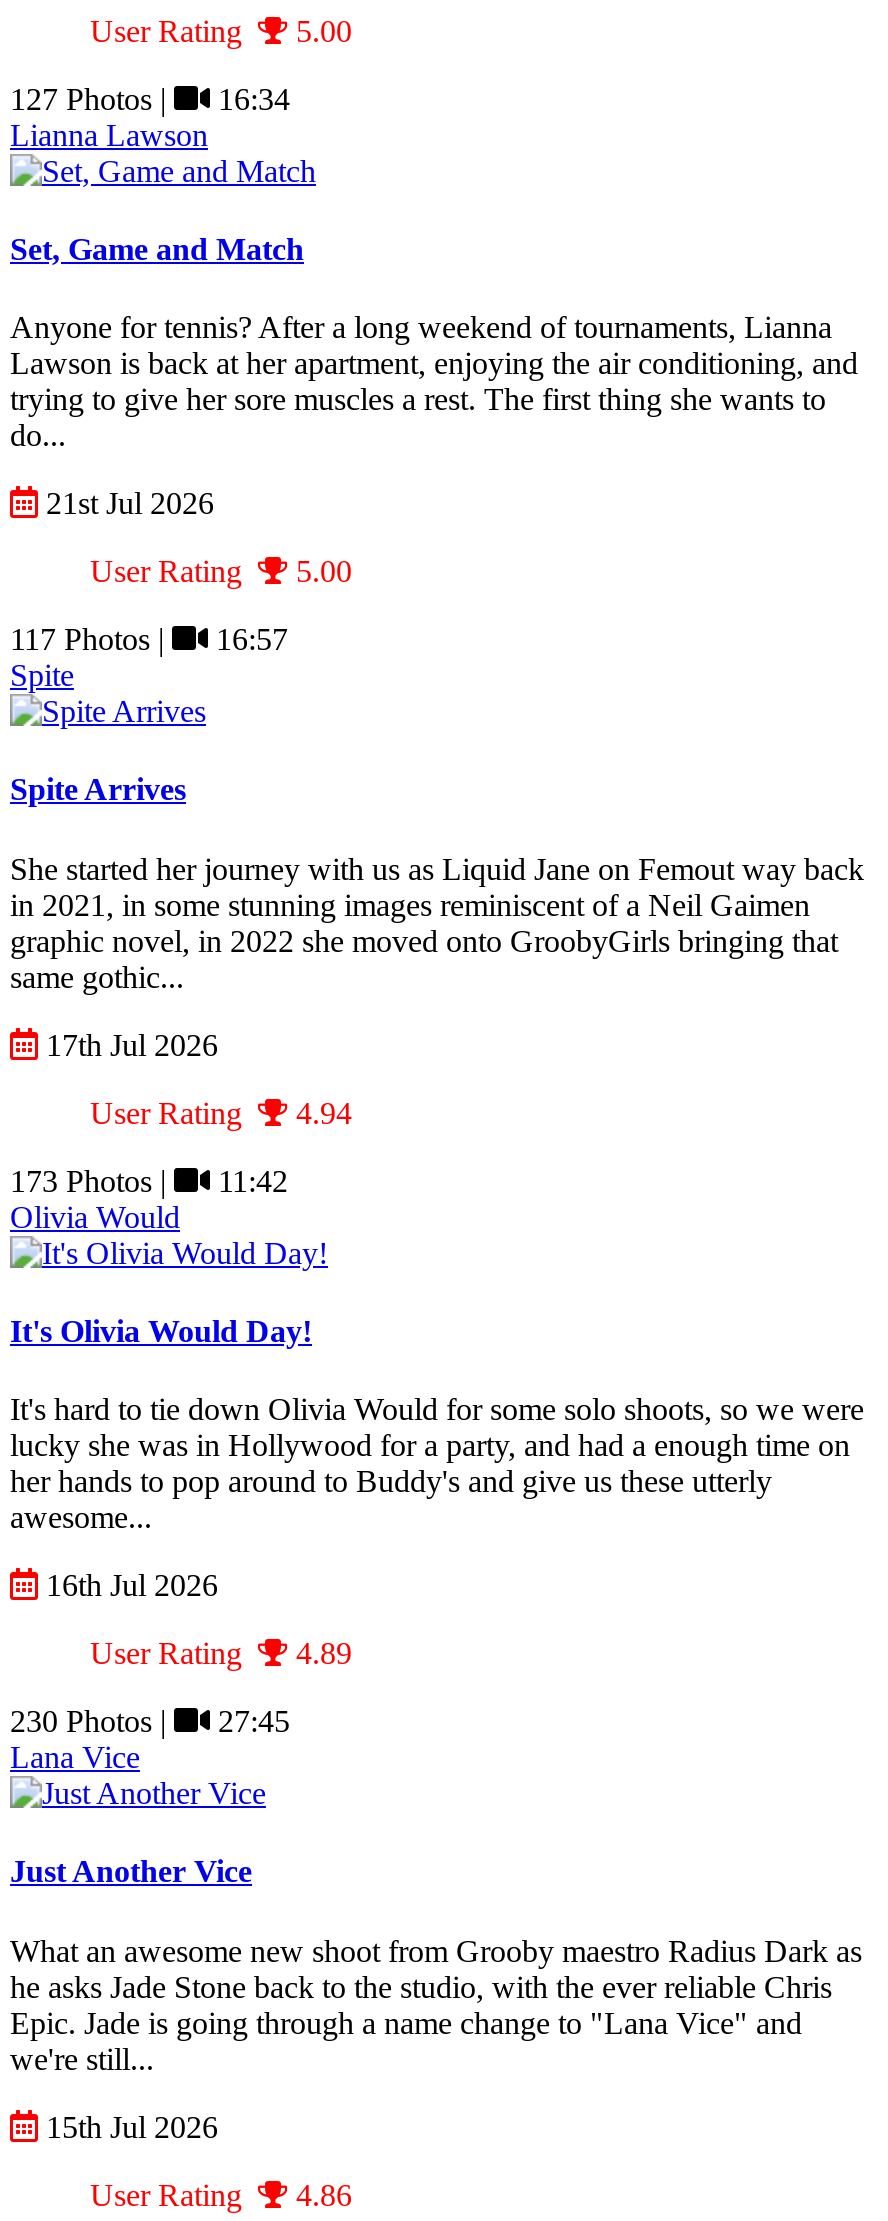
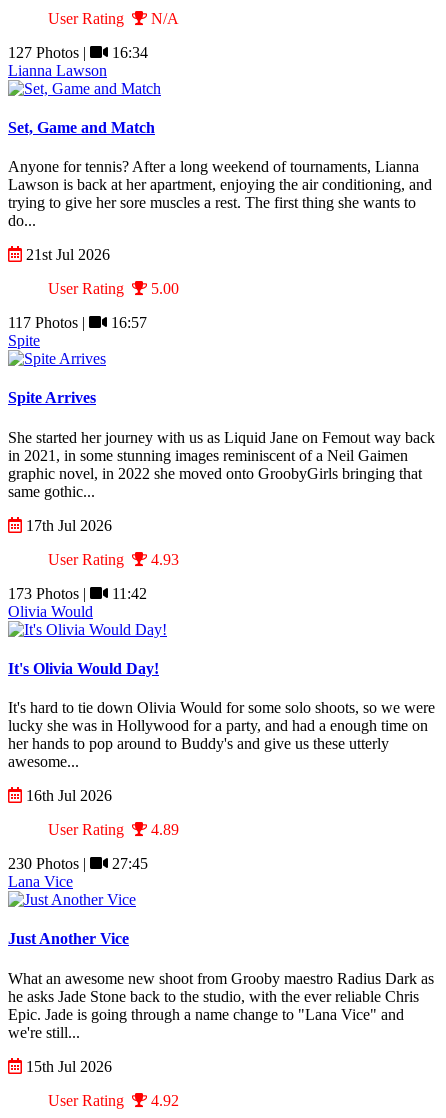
- 5.00
+ N/A

- User Rating 4.94
+ User Rating 4.93

- User Rating 4.86
+ User Rating 4.92
